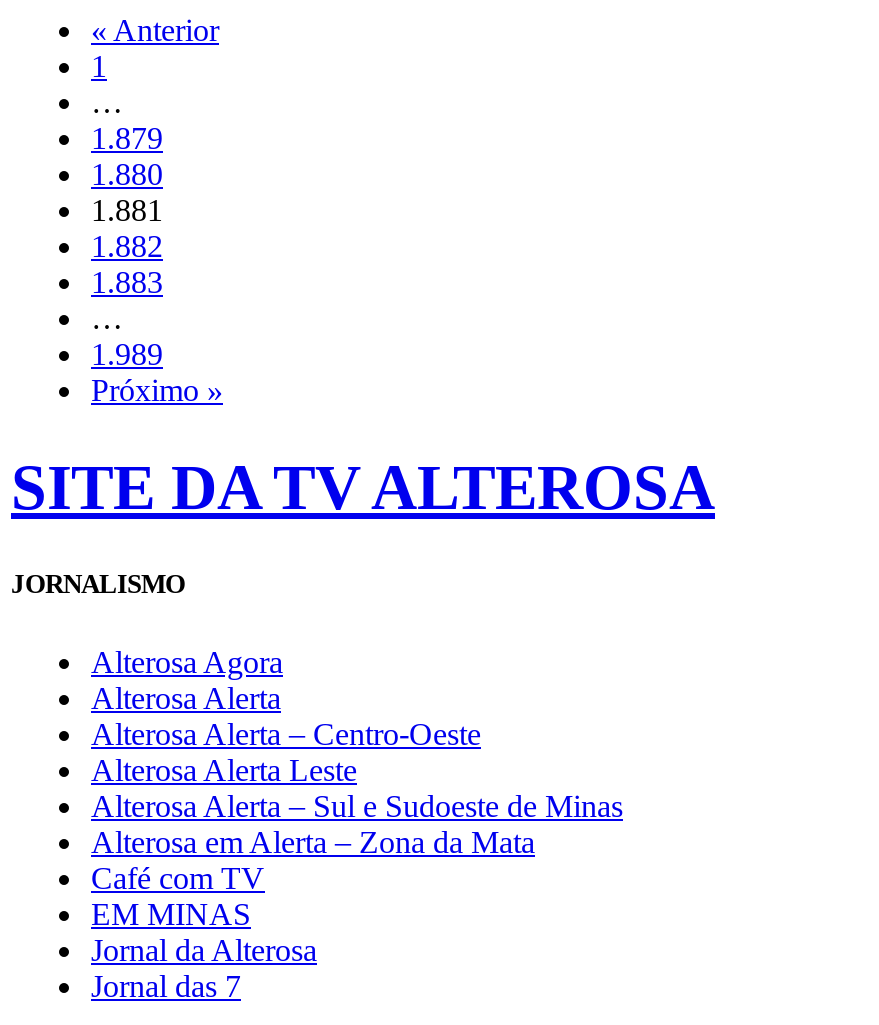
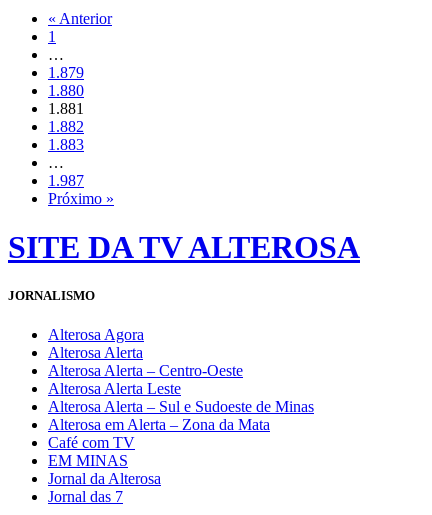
- 1.989
+ 1.987
